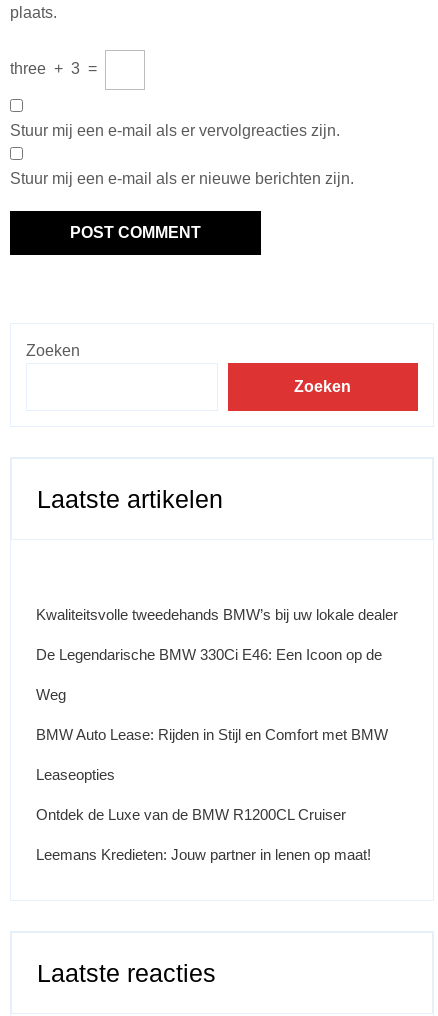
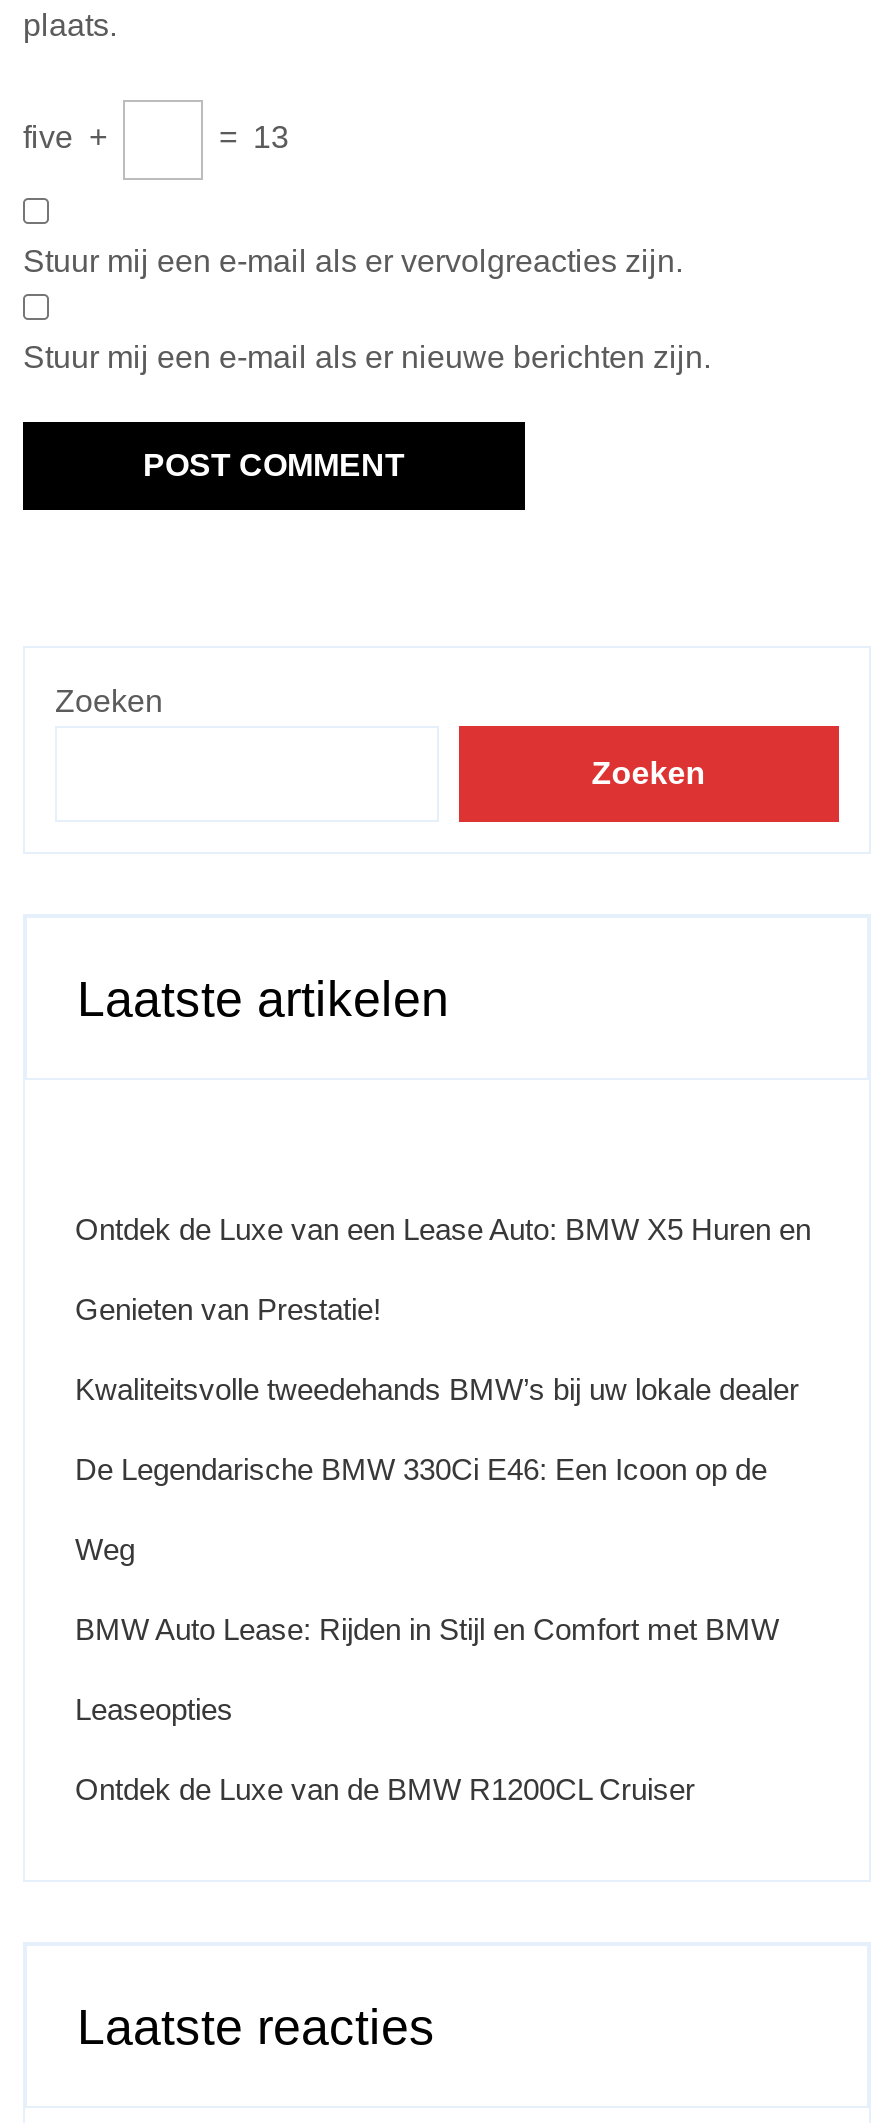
- three + 3 =
+ five +
+ = 13

+ Ontdek de Luxe van een Lease Auto: BMW X5 Huren en
+ Genieten van Prestatie!

moved down: Kwaliteitsvolle tweedehands BMW’s bij uw lokale dealer | De Legendarische BMW 330Ci E46: Een Icoon op de | Weg | BMW Auto Lease: Rijden in Stijl en Comfort met BMW | Leaseopties | Ontdek de Luxe van de BMW R1200CL Cruiser

- Leemans Kredieten: Jouw partner in lenen op maat!
